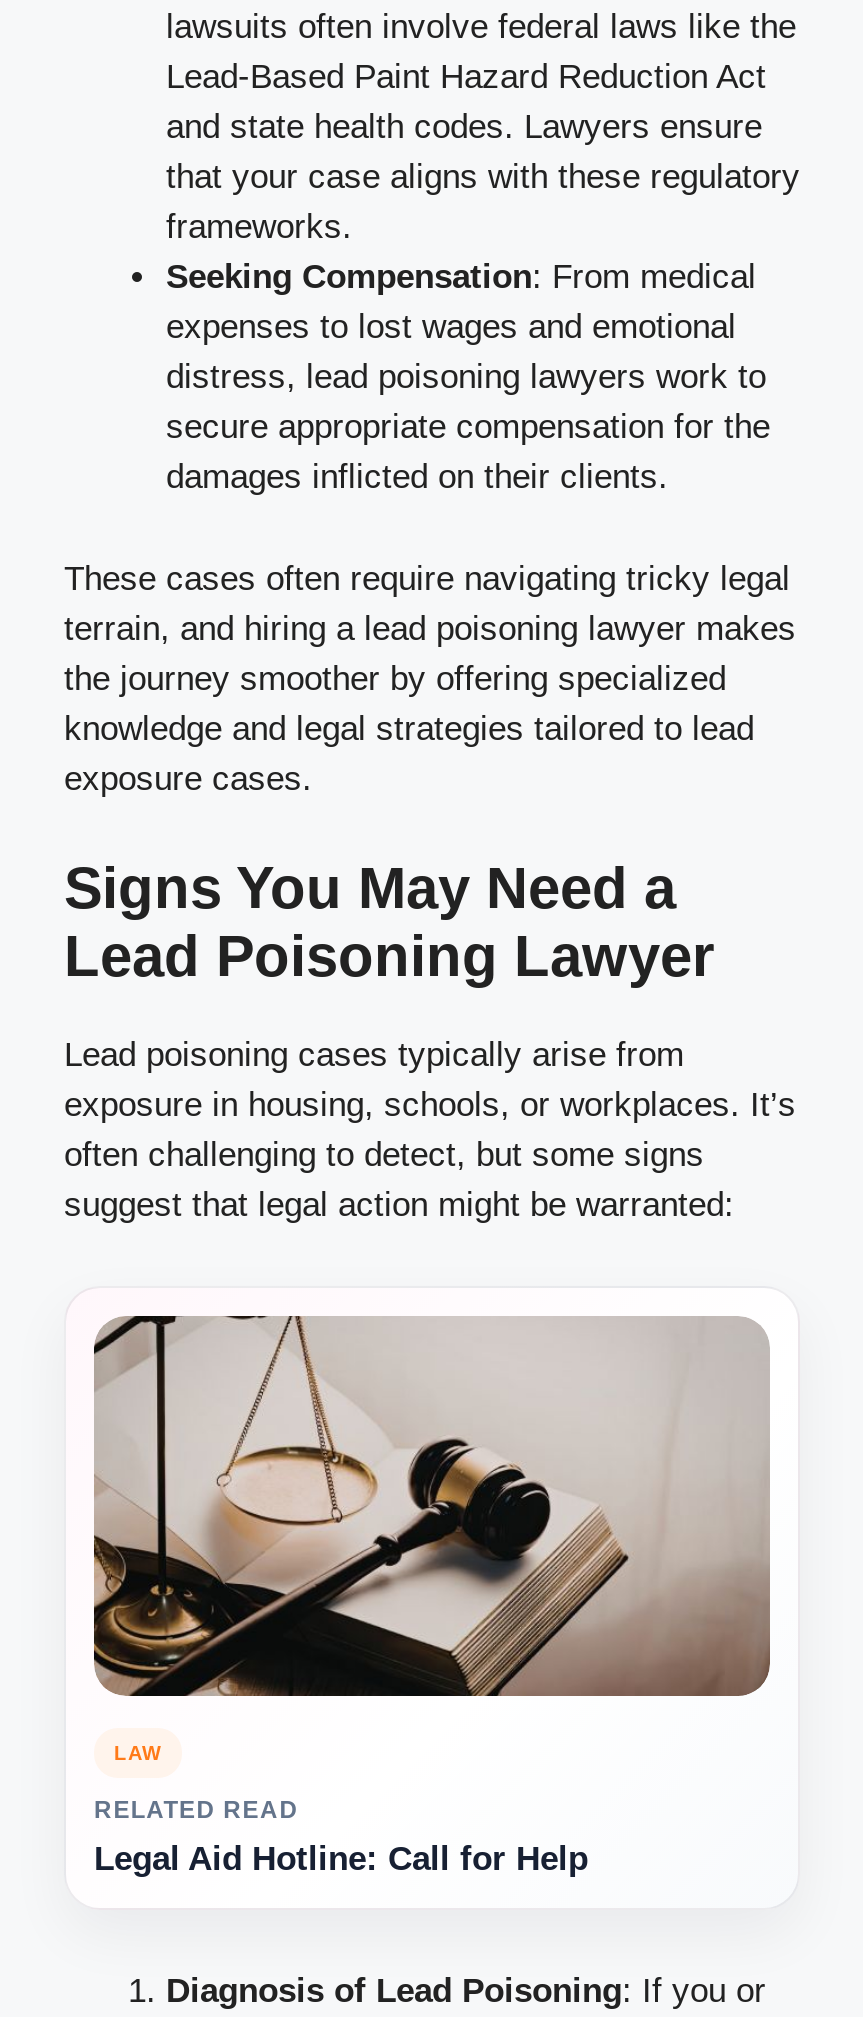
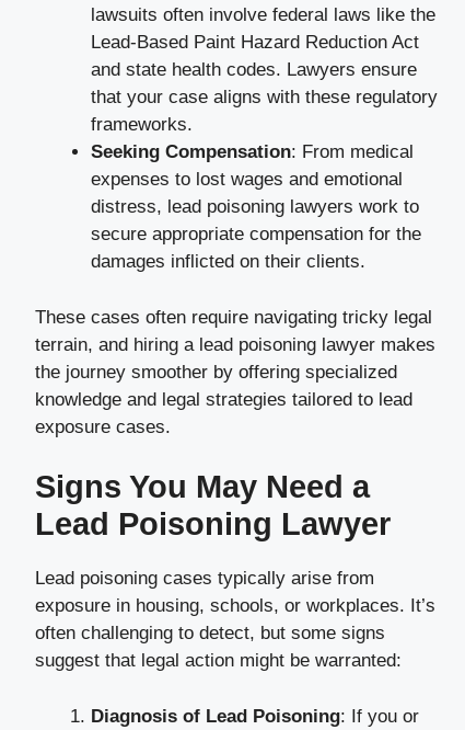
- [image]
- LAW
- RELATED READ
- Legal Aid Hotline: Call for Help
